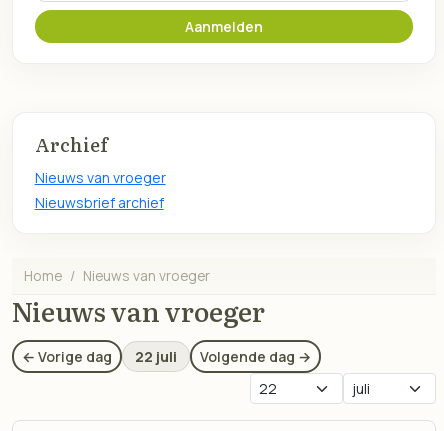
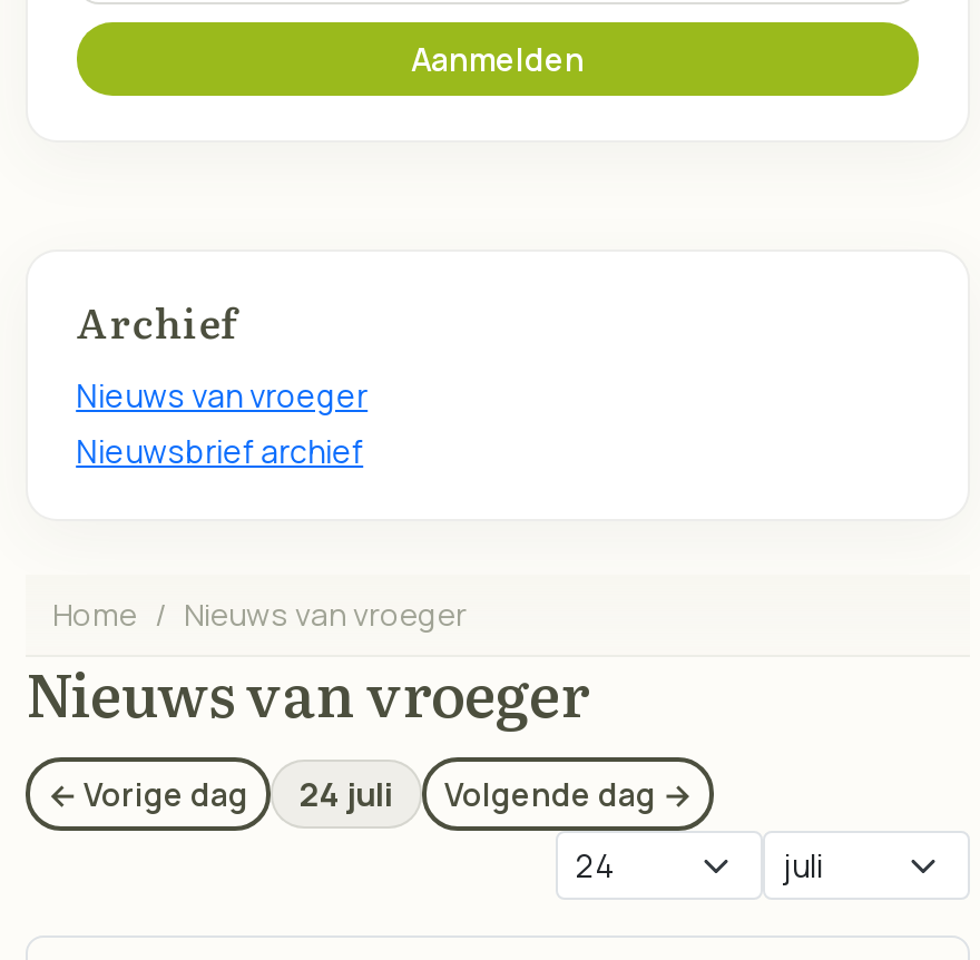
- 22 juli
+ 24 juli
